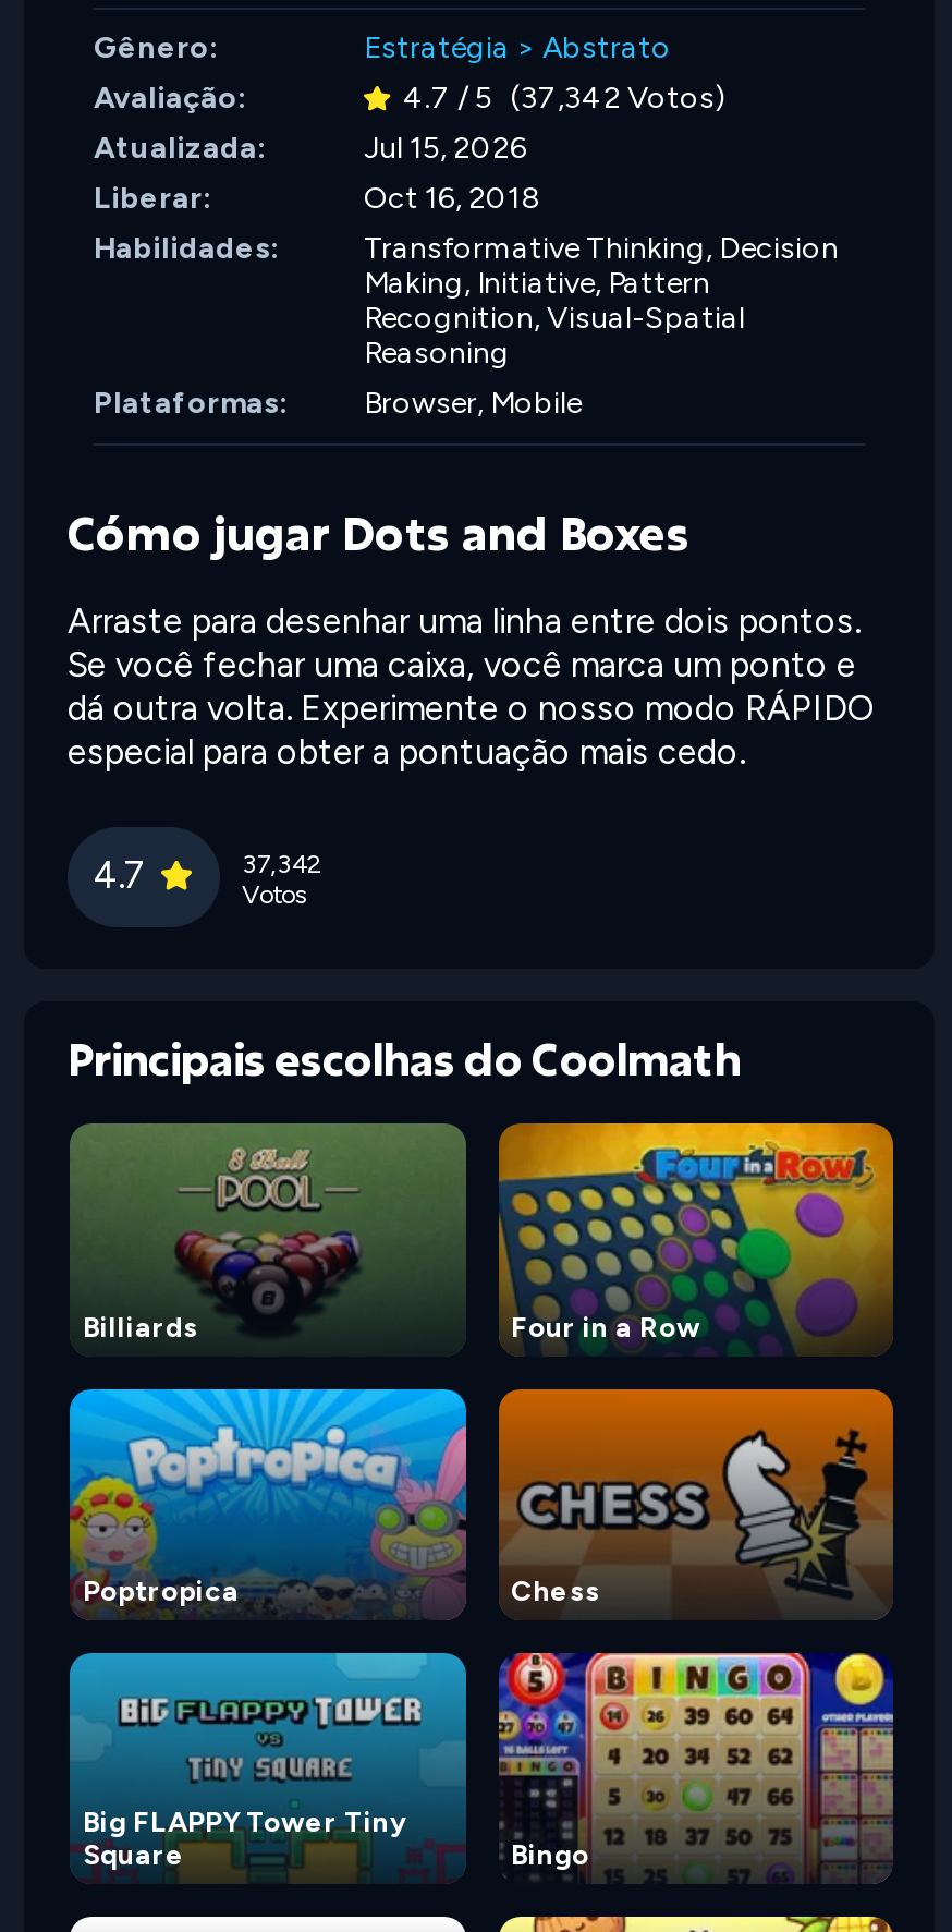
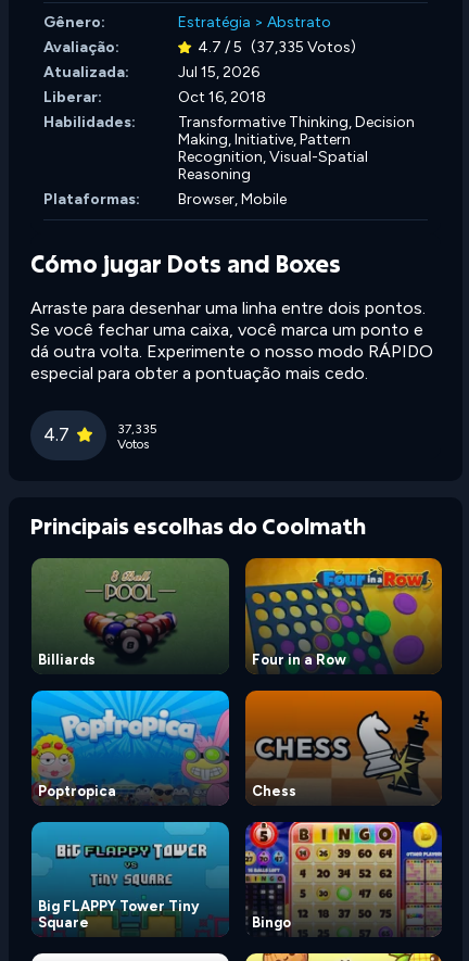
- 4.7 / 5 (37,342 Votos)
+ 4.7 / 5 (37,335 Votos)

- 37,342
+ 37,335
